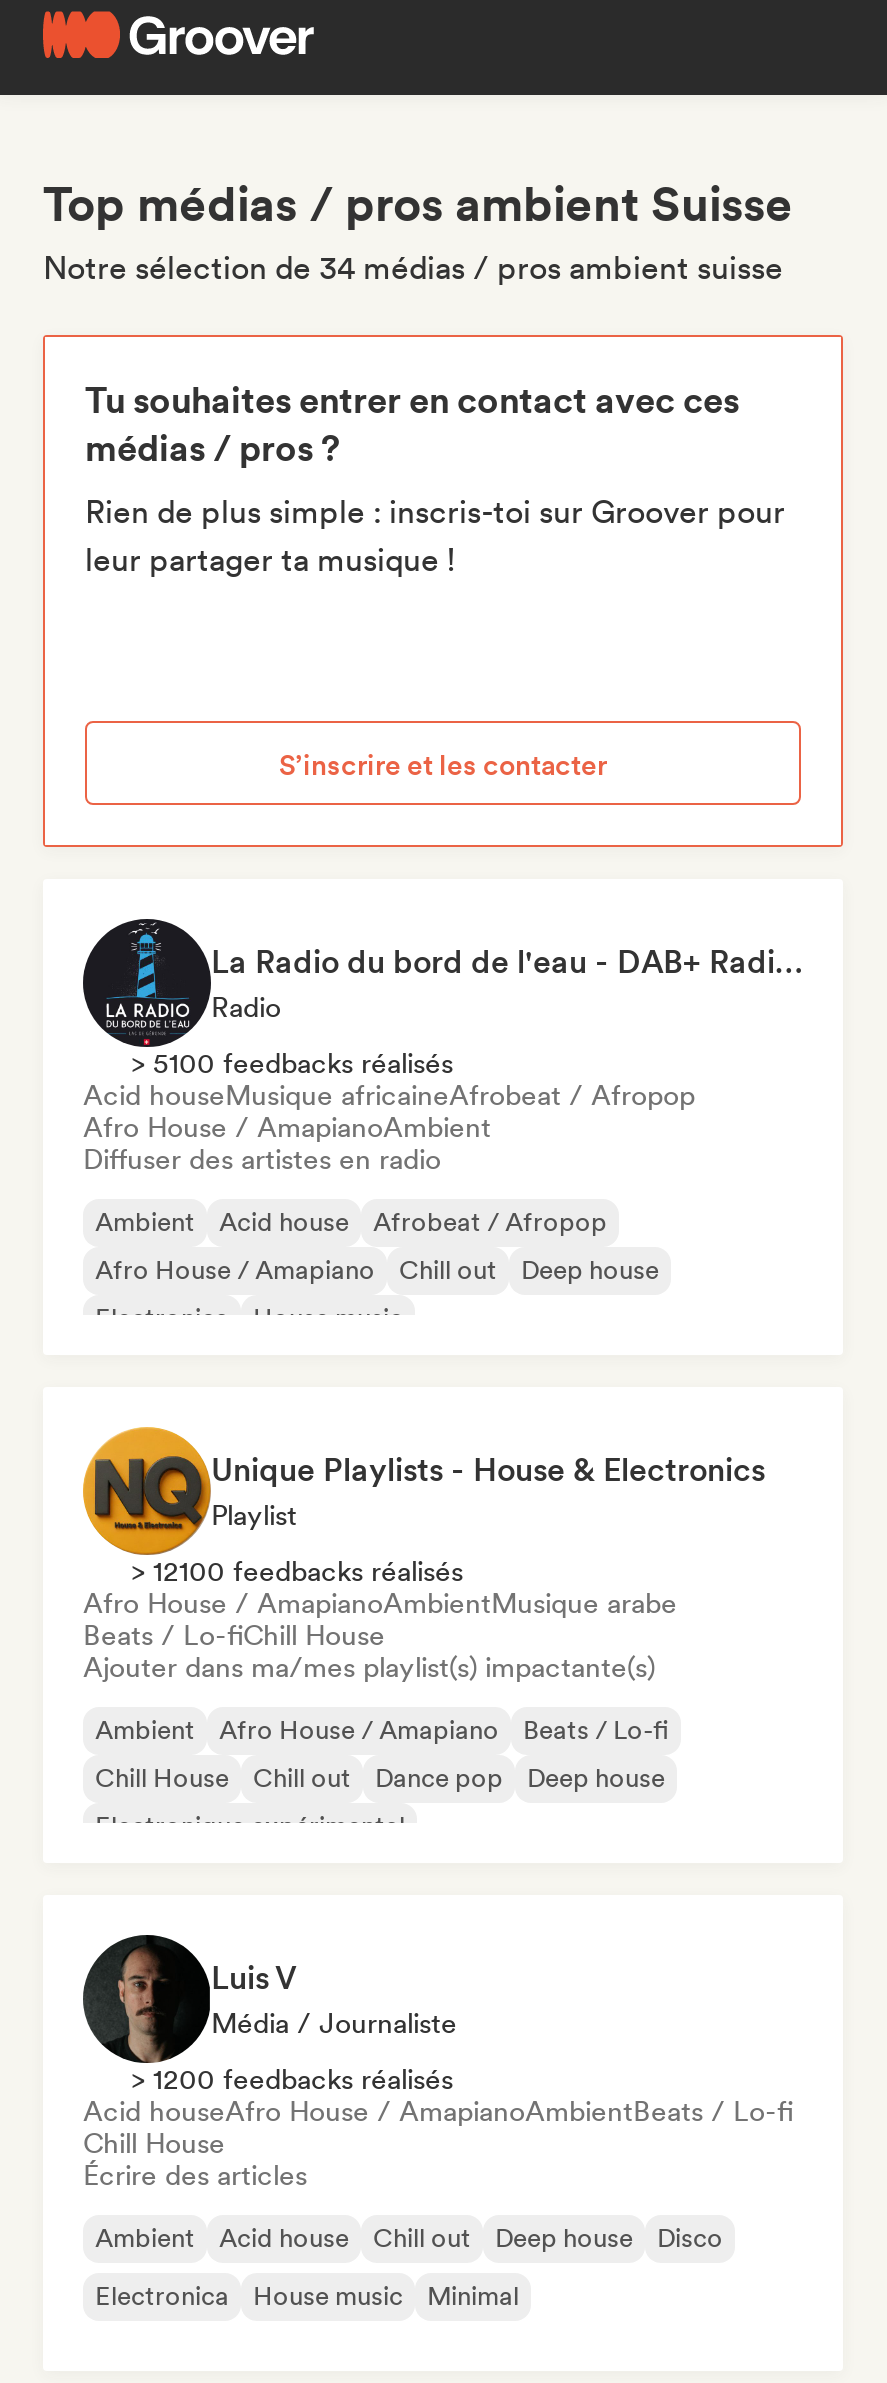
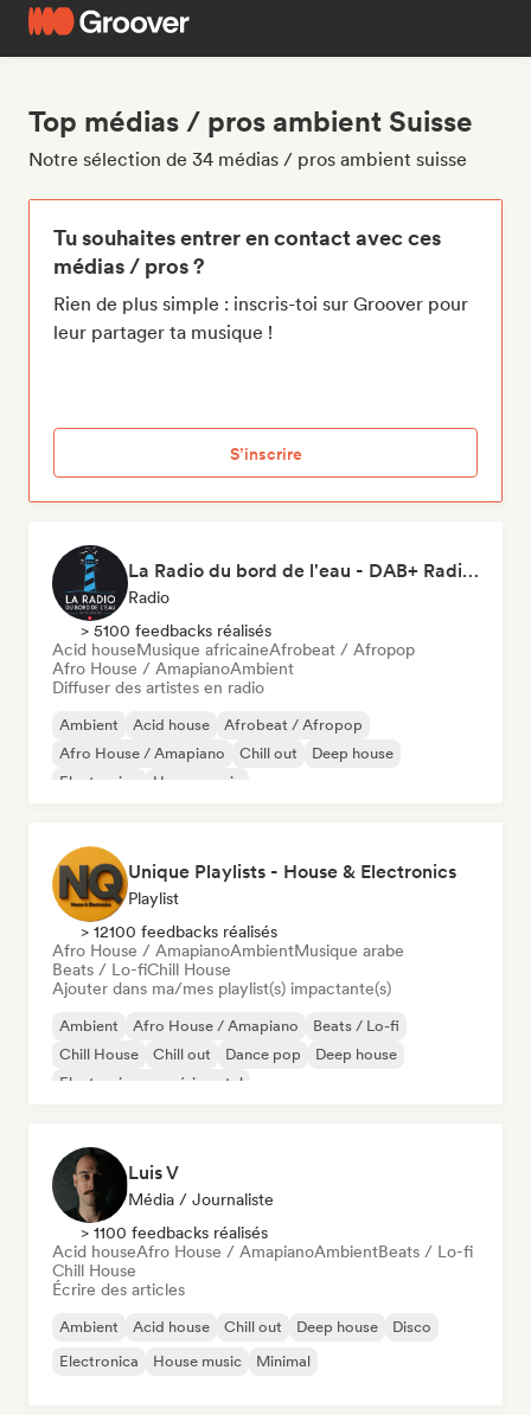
- S’inscrire et les contacter
+ S’inscrire

- > 1200 feedbacks réalisés
+ > 1100 feedbacks réalisés
